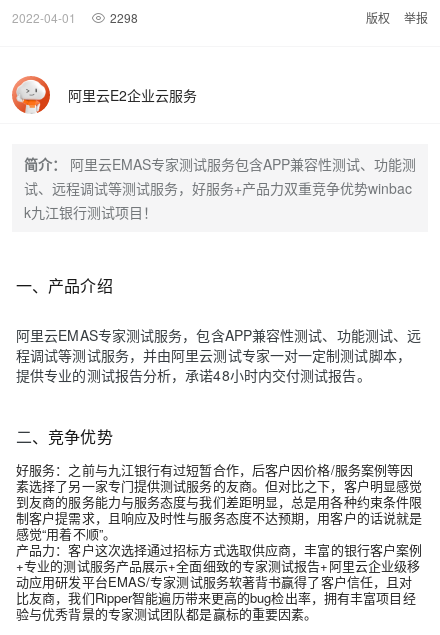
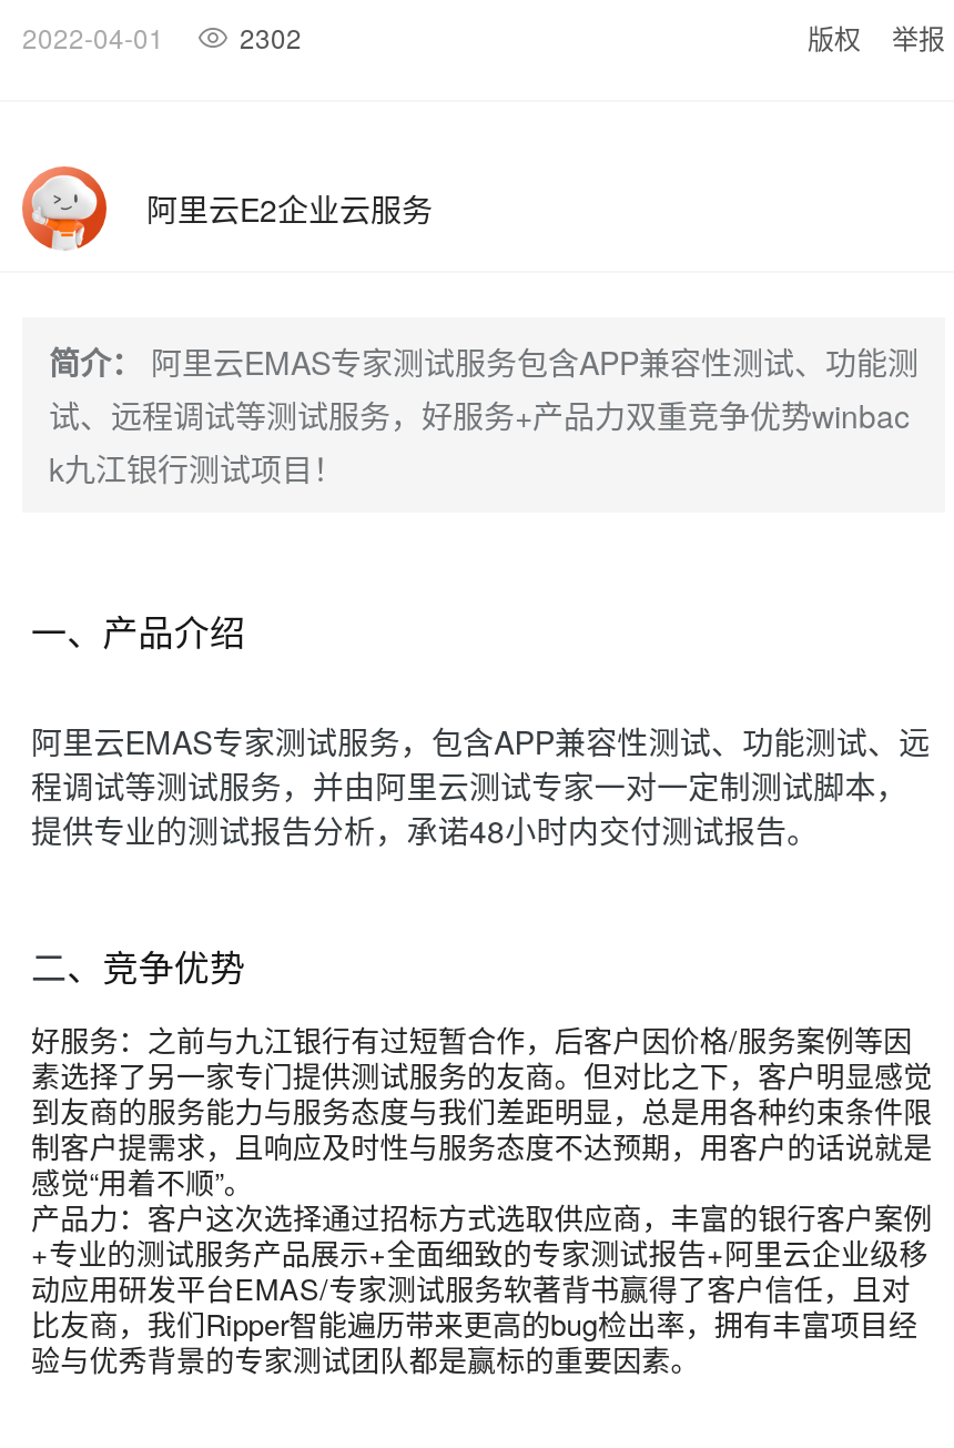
- 2022-04-01 2298
+ 2022-04-01 2302
